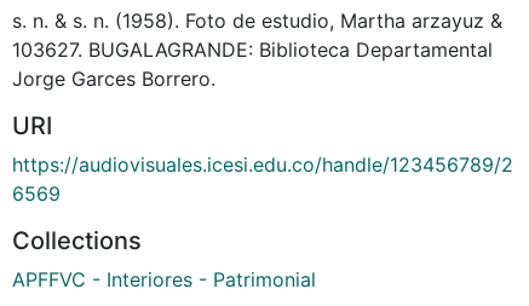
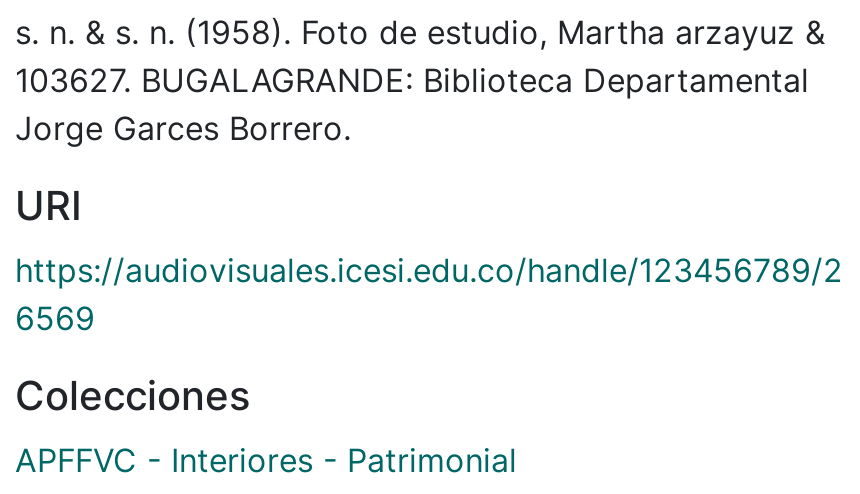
- Collections
+ Colecciones
